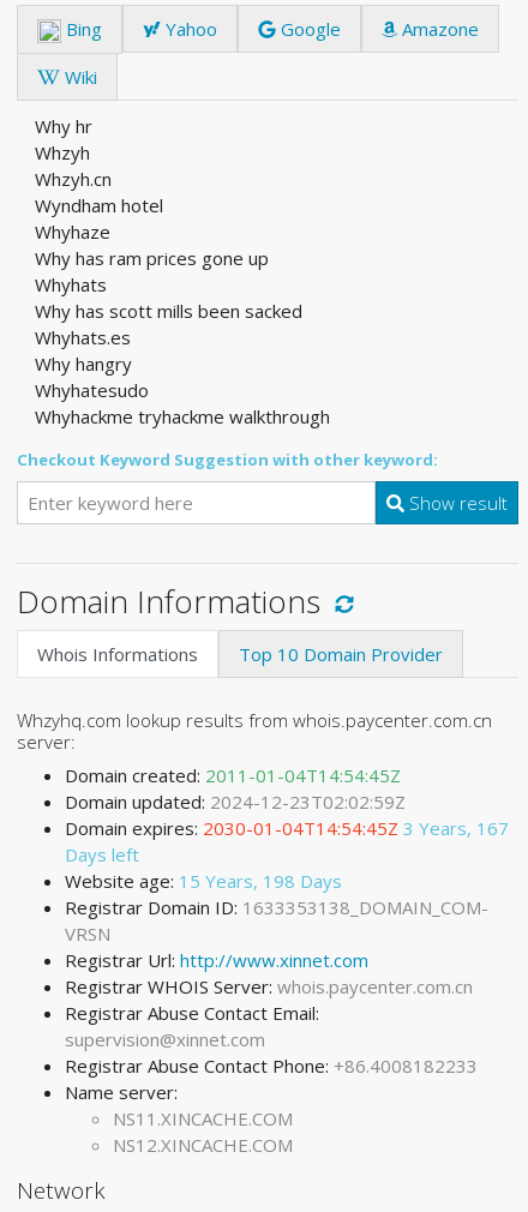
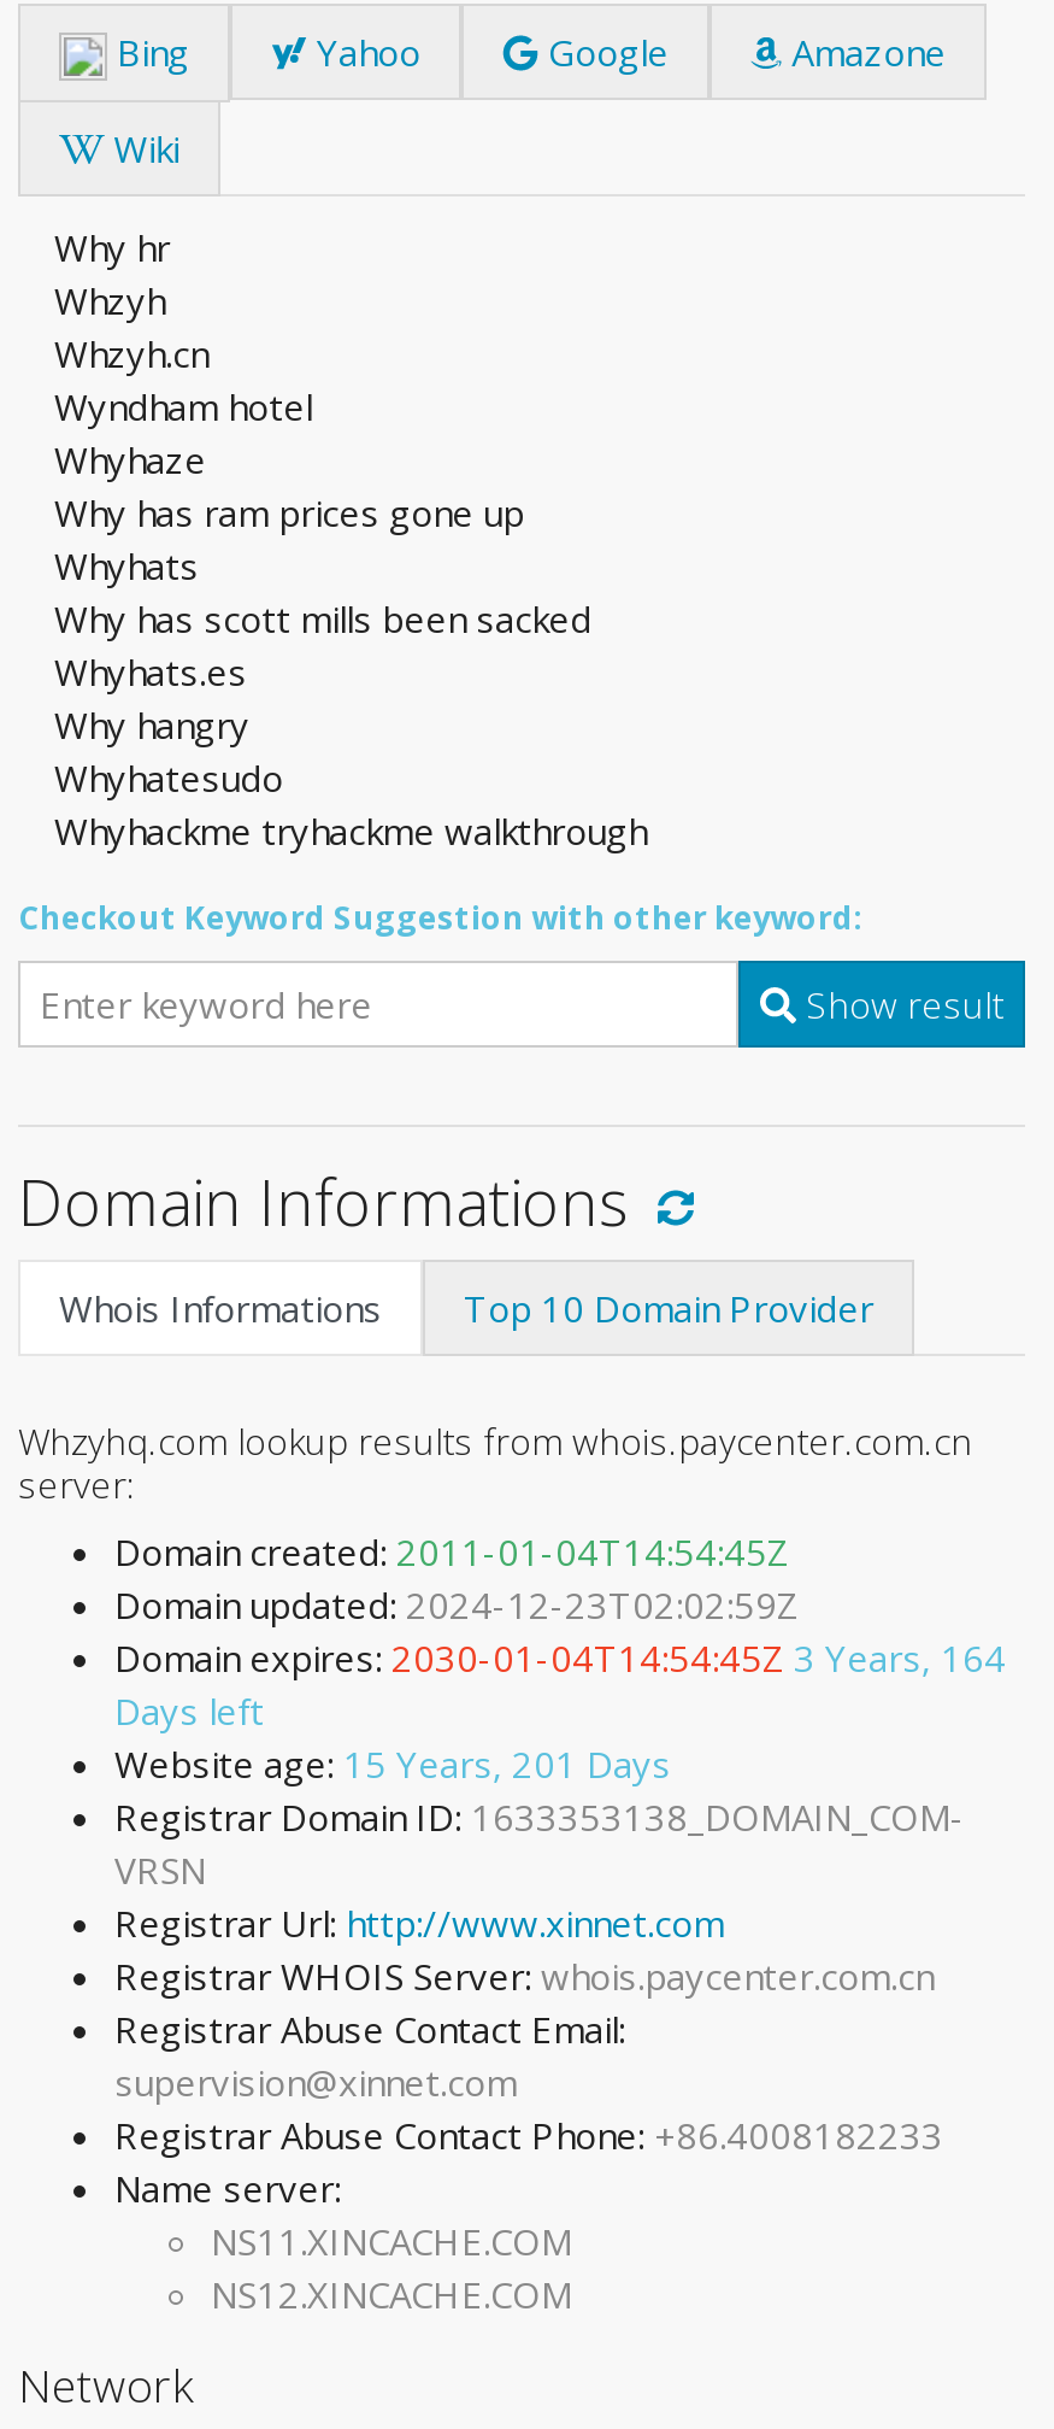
- Domain expires: 2030-01-04T14:54:45Z 3 Years, 167
+ Domain expires: 2030-01-04T14:54:45Z 3 Years, 164

- Website age: 15 Years, 198 Days
+ Website age: 15 Years, 201 Days
